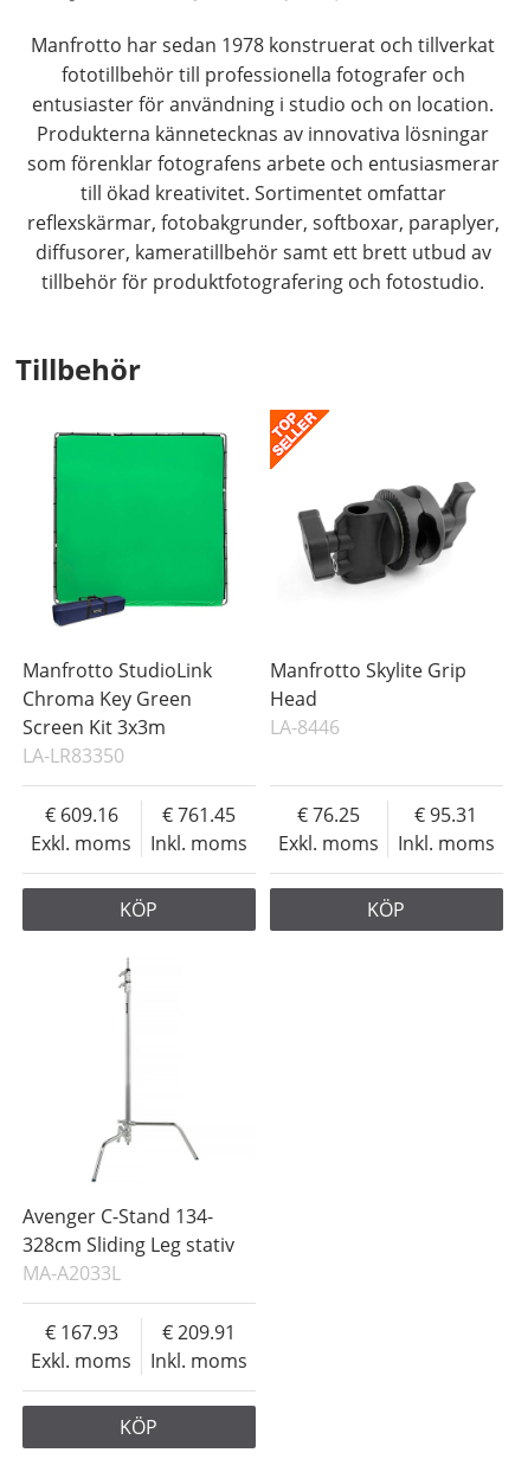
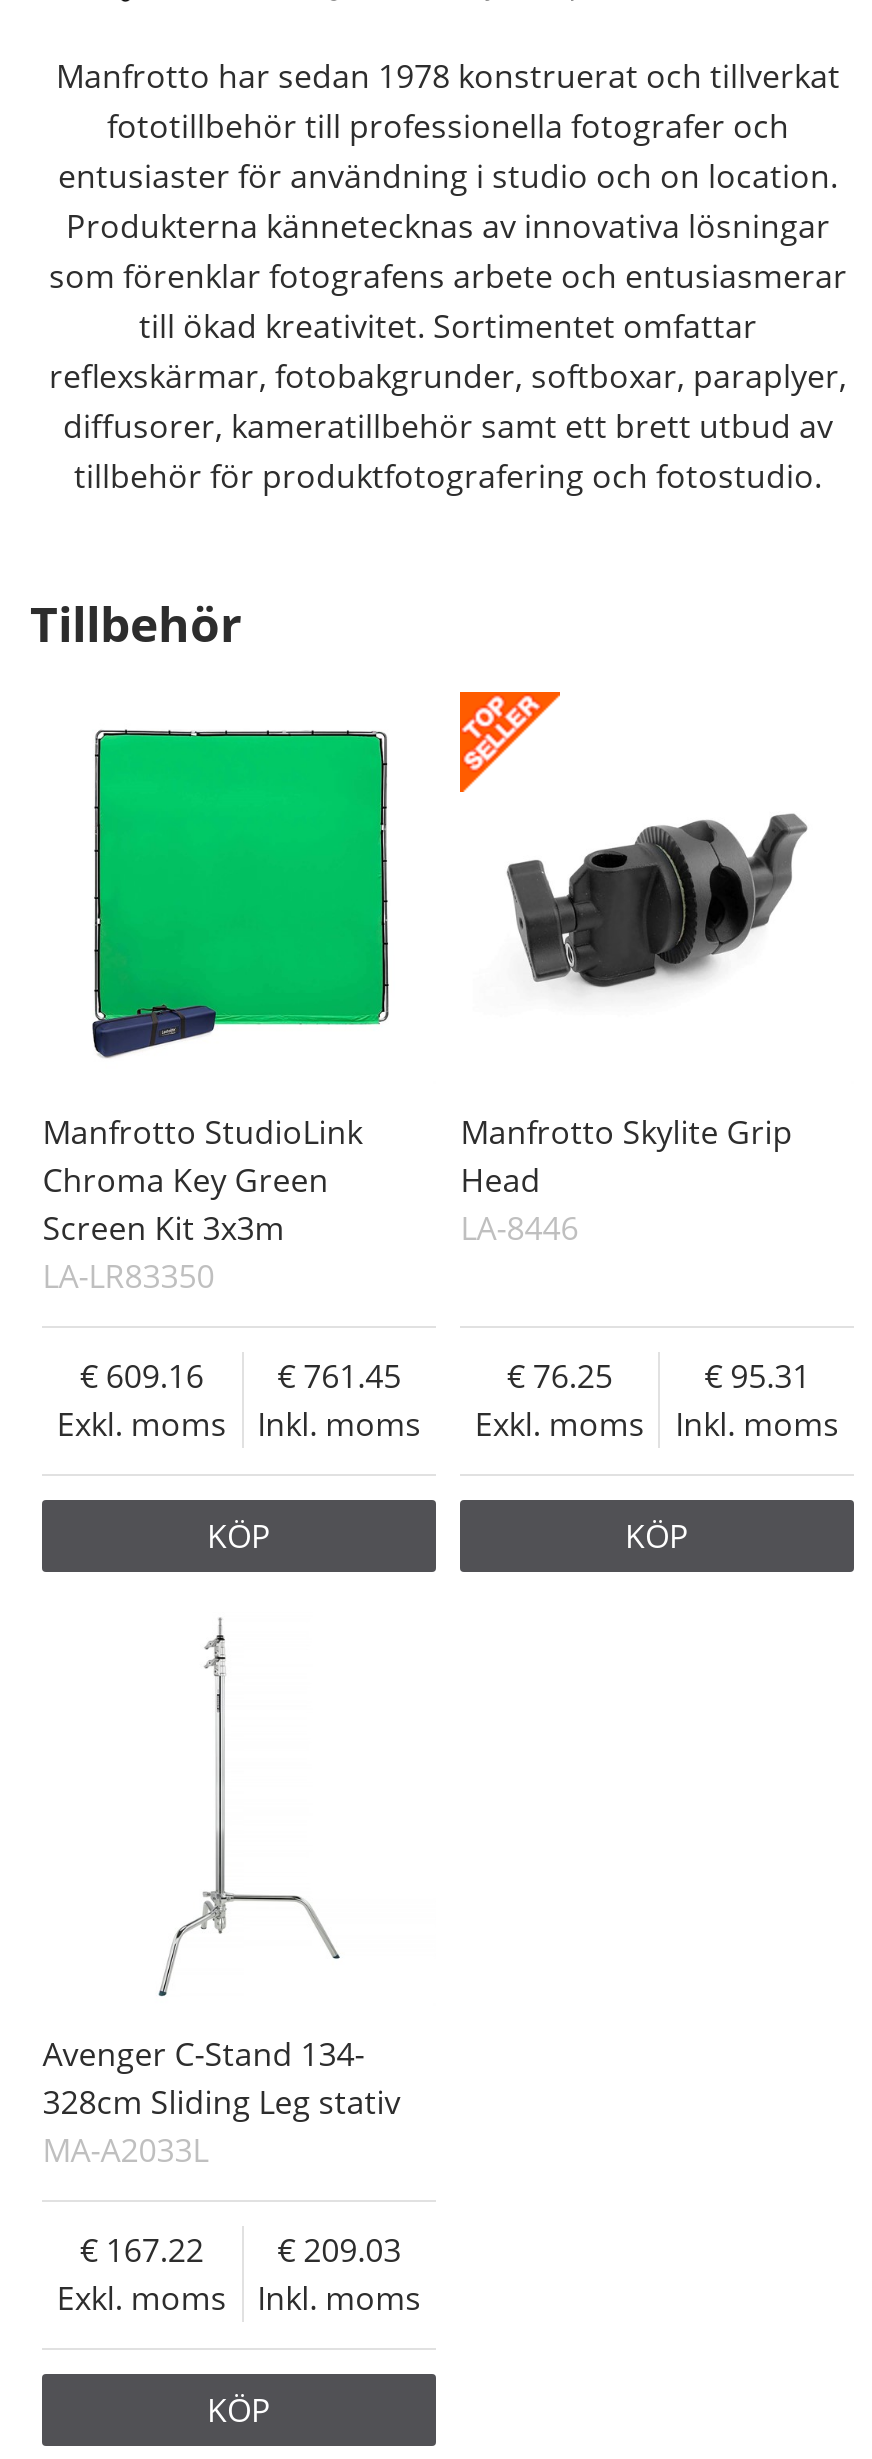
- 167.93
+ 167.22

- 209.91
+ 209.03
